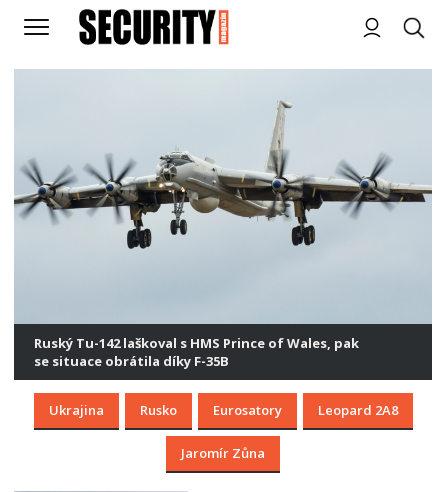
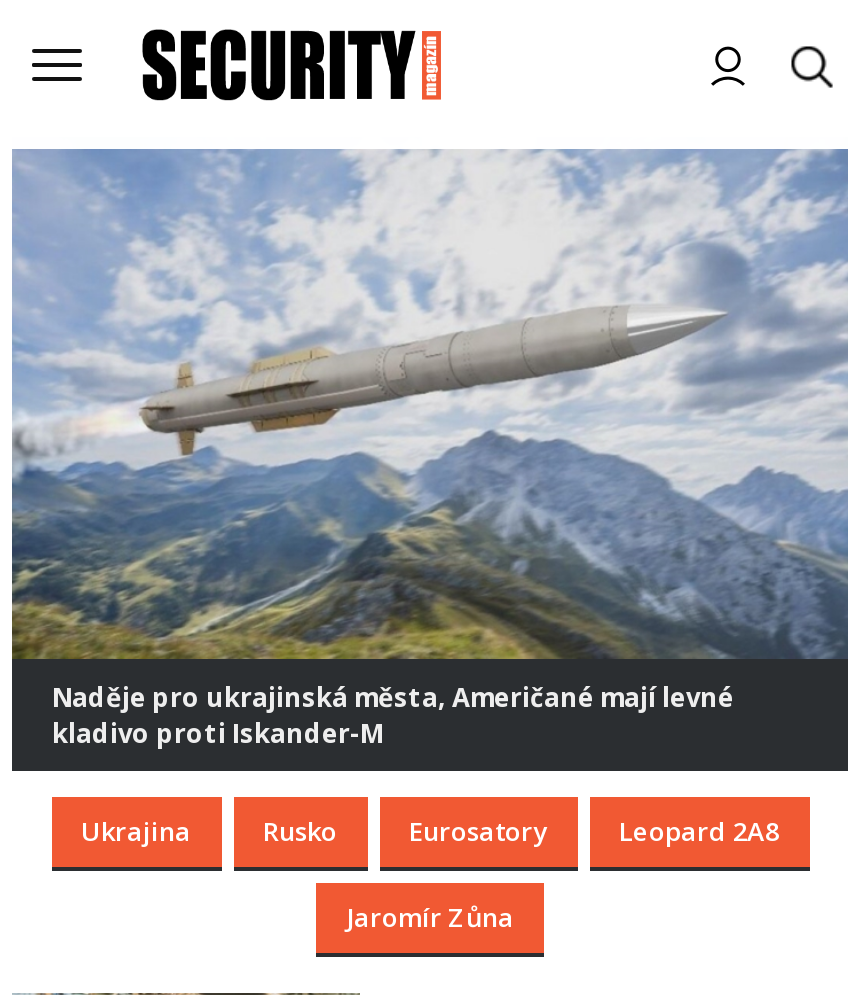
- [image]
- Ruský Tu-142 laškoval s HMS Prince of Wales, pak
- se situace obrátila díky F-35B
+ [image]
+ Naděje pro ukrajinská města, Američané mají levné
+ kladivo proti Iskander-M
